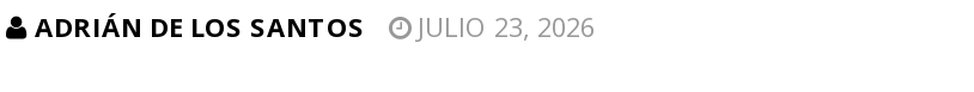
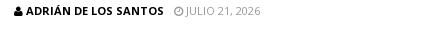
- ADRIÁN DE LOS SANTOS JULIO 23, 2026
+ ADRIÁN DE LOS SANTOS JULIO 21, 2026
